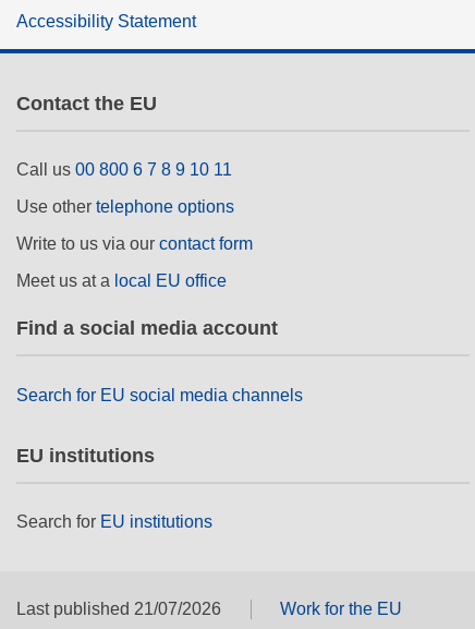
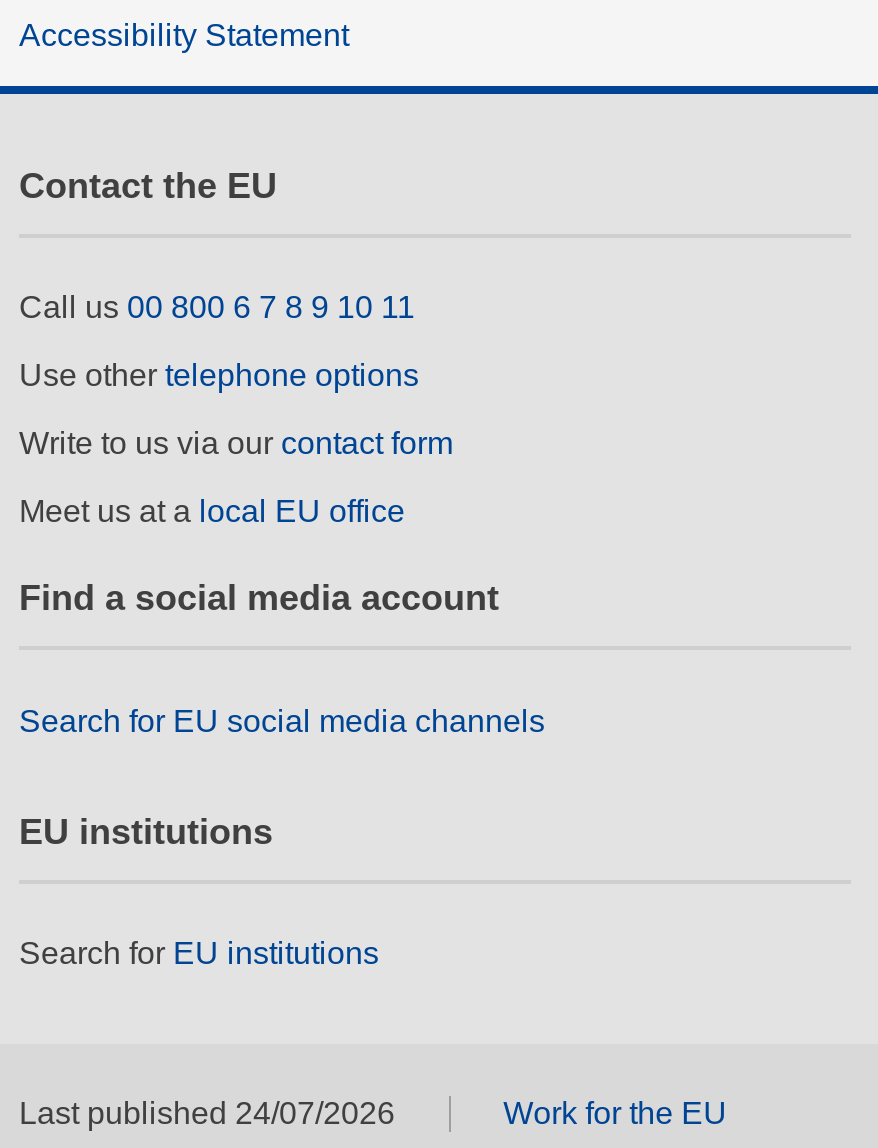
- Last published 21/07/2026
+ Last published 24/07/2026
